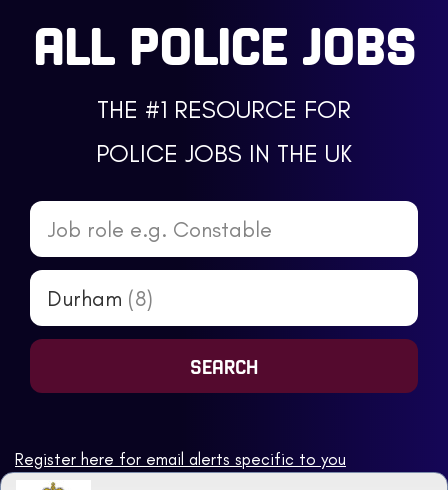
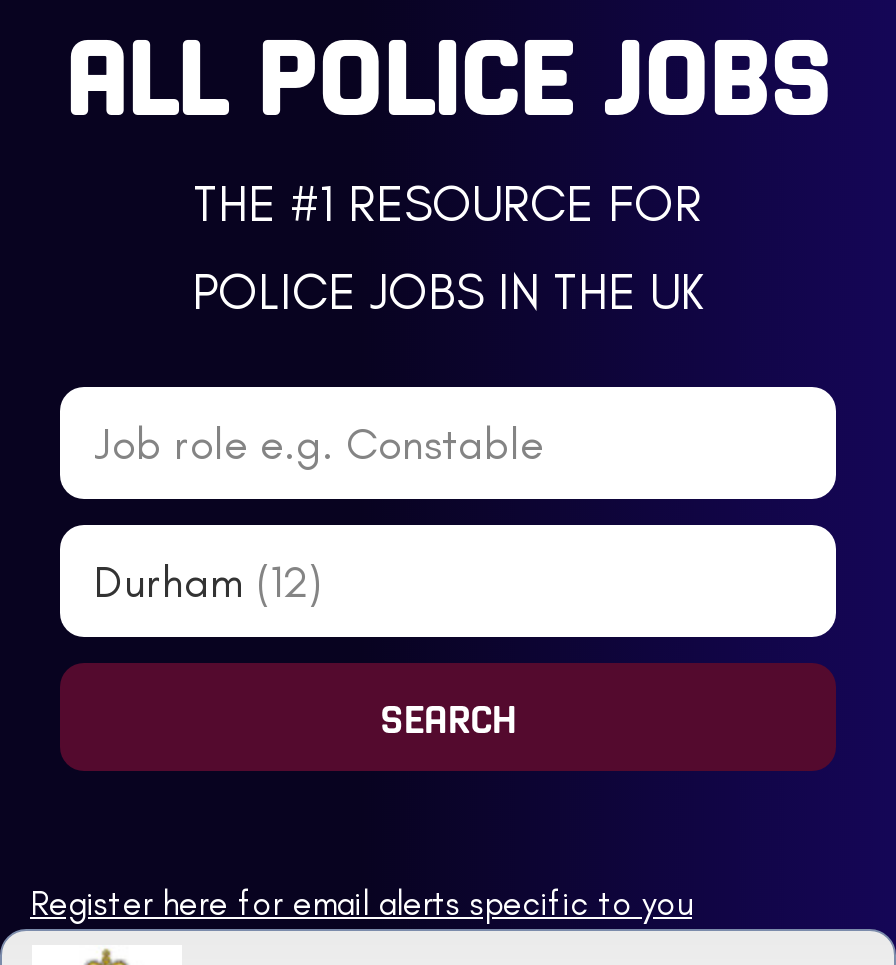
- Durham (8)
+ Durham (12)
